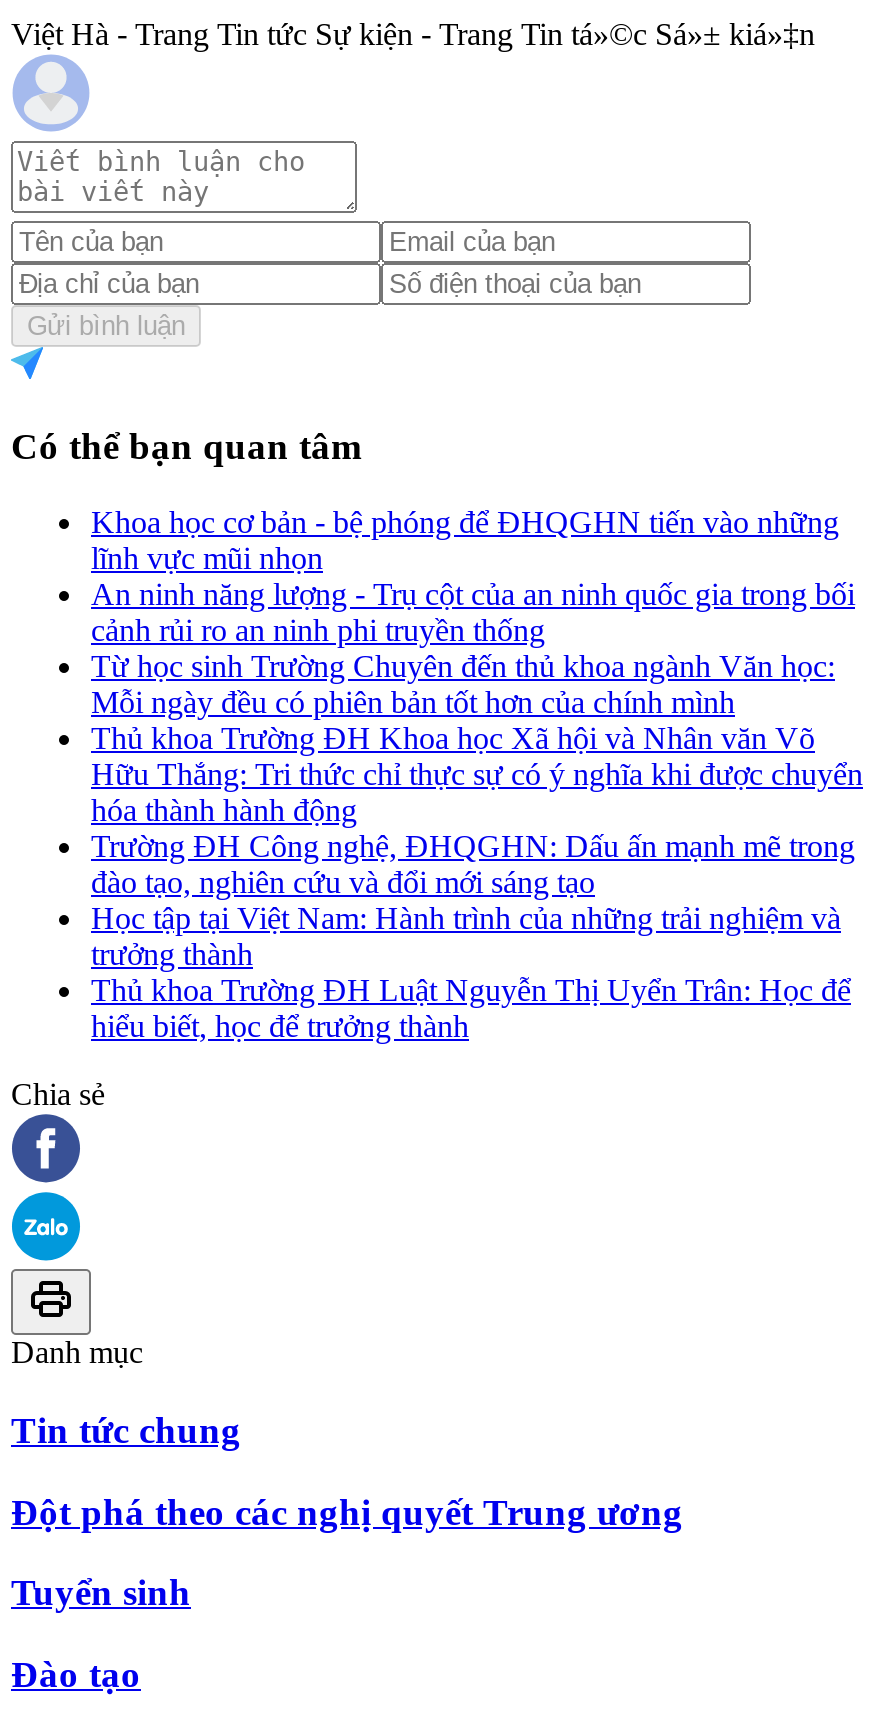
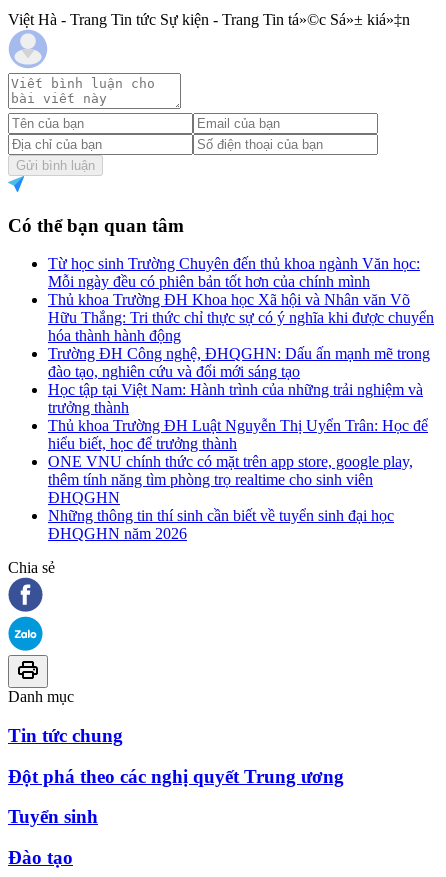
- Khoa học cơ bản - bệ phóng để ĐHQGHN tiến vào những
- lĩnh vực mũi nhọn
- An ninh năng lượng - Trụ cột của an ninh quốc gia trong bối
- cảnh rủi ro an ninh phi truyền thống

moved up: Từ học sinh Trường Chuyên đến thủ khoa ngành Văn học: | Mỗi ngày đều có phiên bản tốt hơn của chính mình | Thủ khoa Trường ĐH Khoa học Xã hội và Nhân văn Võ | ... | Thủ khoa Trường ĐH Luật Nguyễn Thị Uyển Trân: Học để | hiểu biết, học để trưởng thành

+ ONE VNU chính thức có mặt trên app store, google play,
+ thêm tính năng tìm phòng trọ realtime cho sinh viên
+ ĐHQGHN
+ Những thông tin thí sinh cần biết về tuyển sinh đại học
+ ĐHQGHN năm 2026
